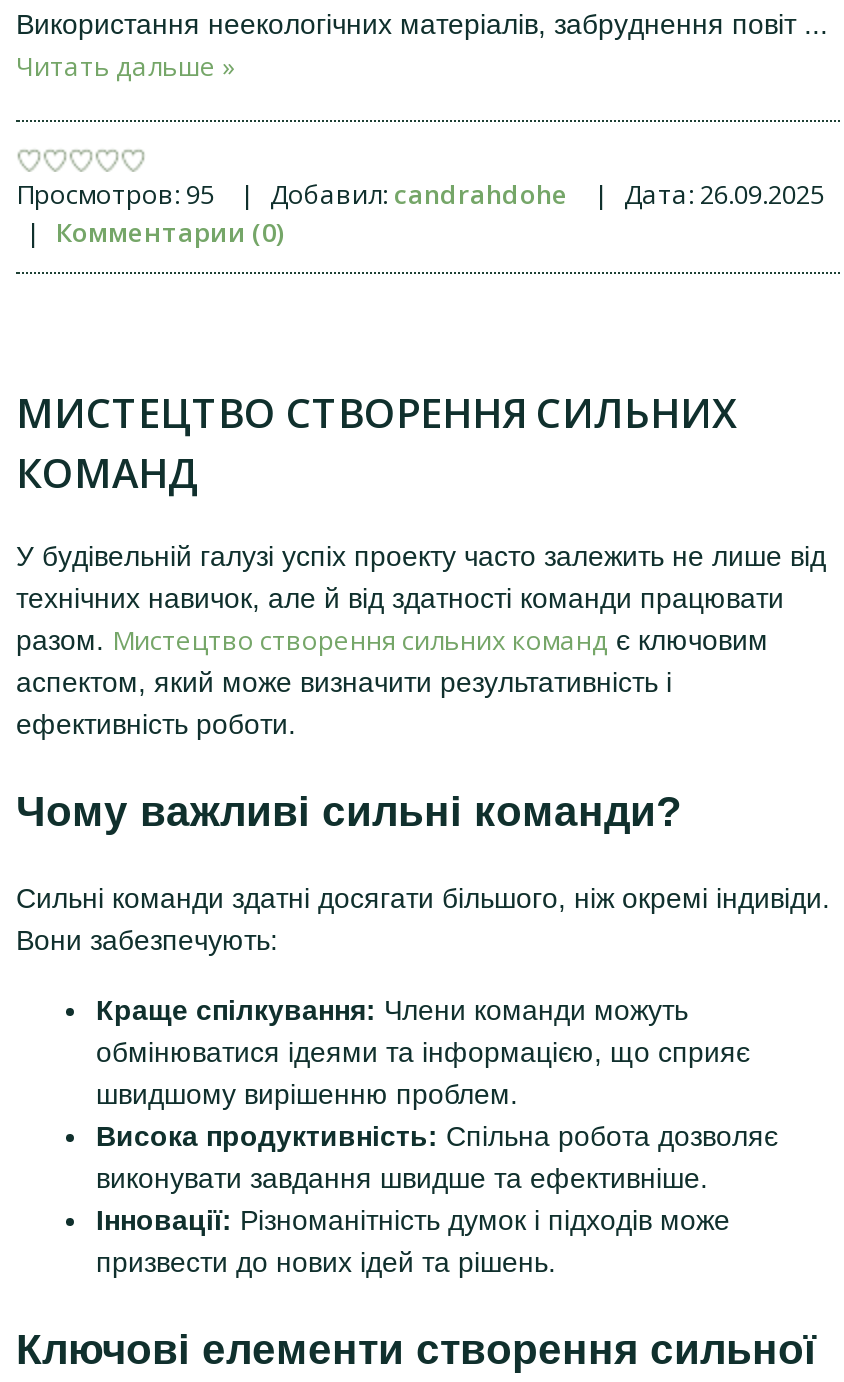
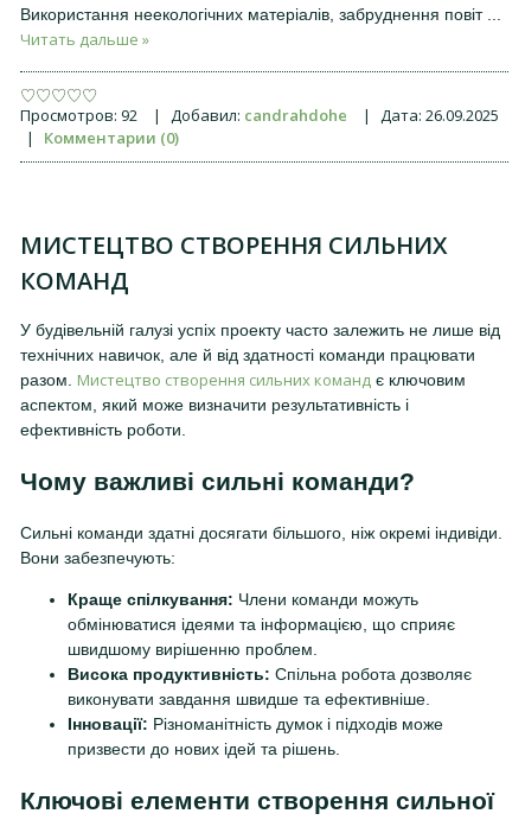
- Просмотров: 95
+ Просмотров: 92
